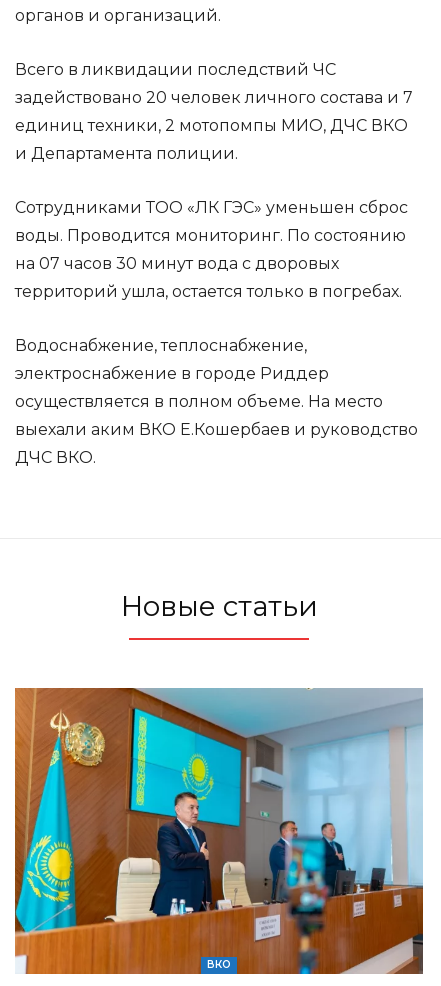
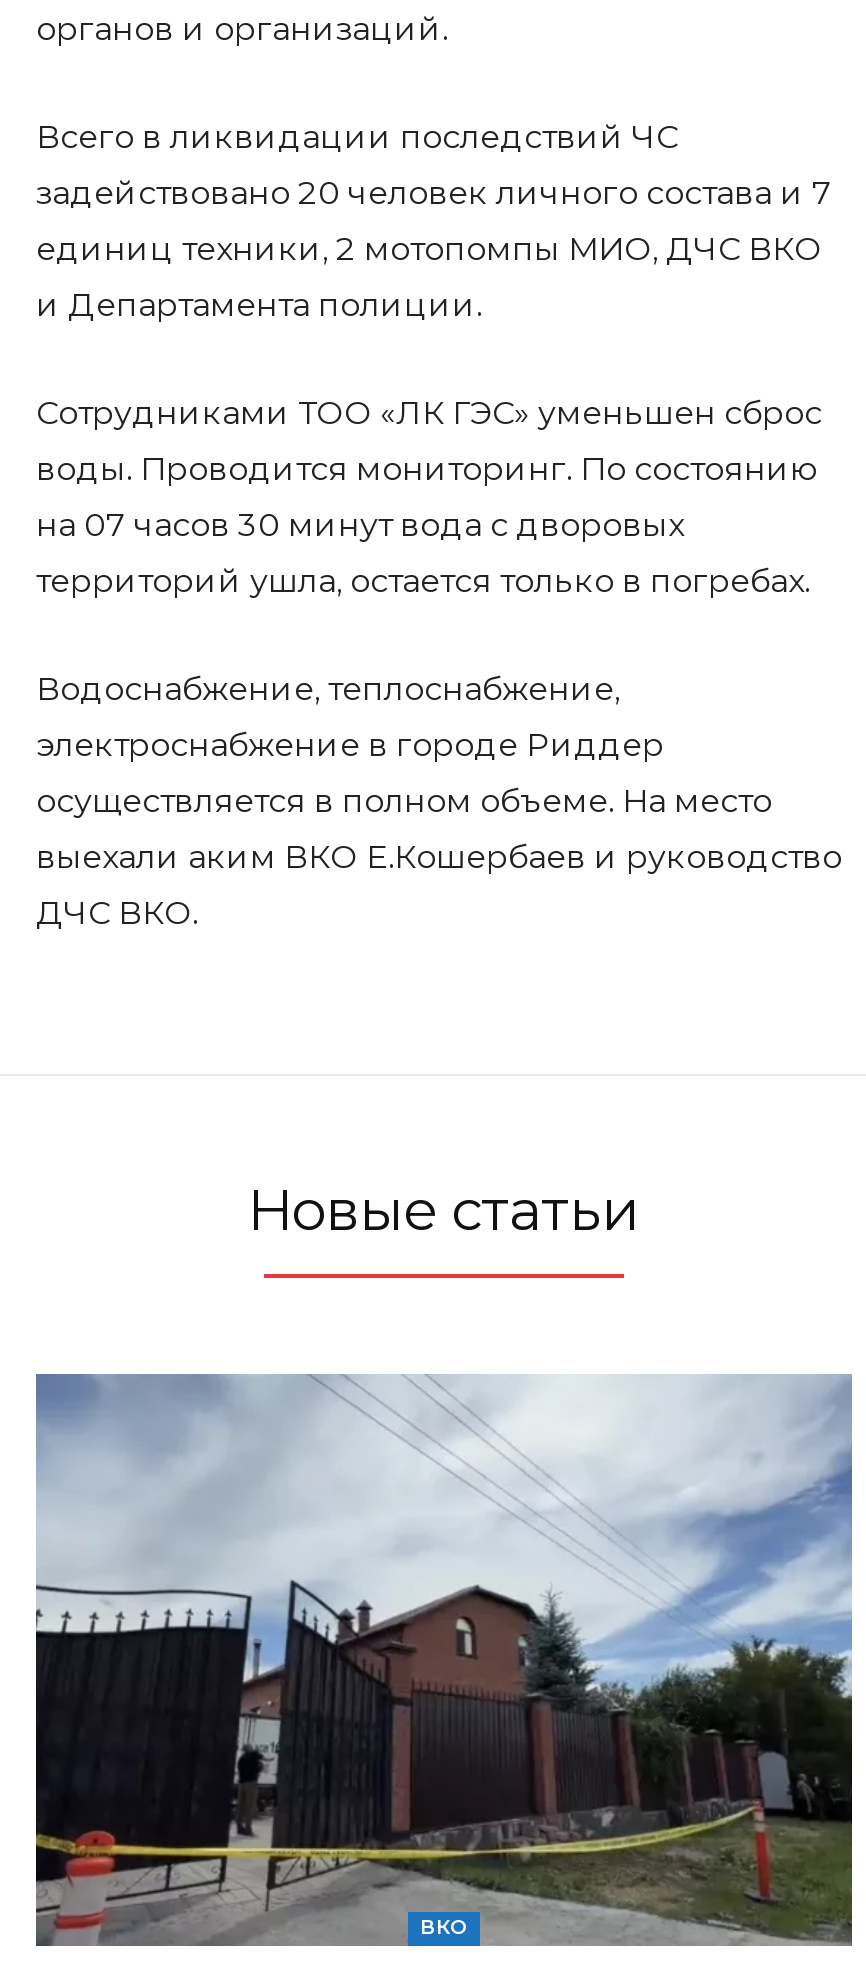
- [image]
+ [image]
